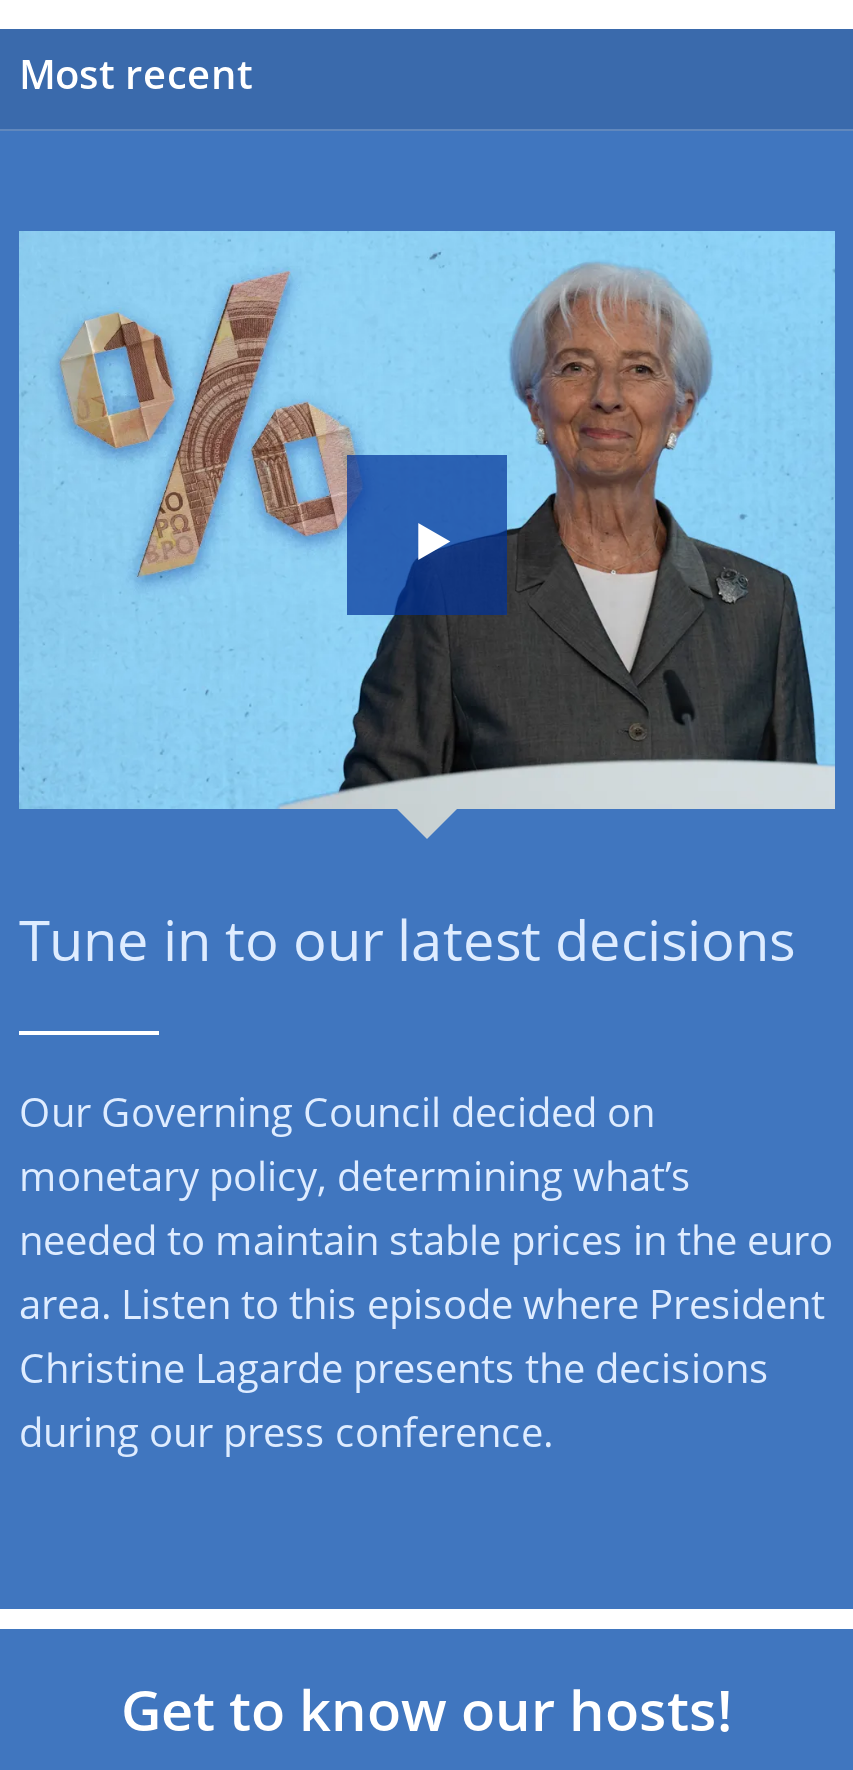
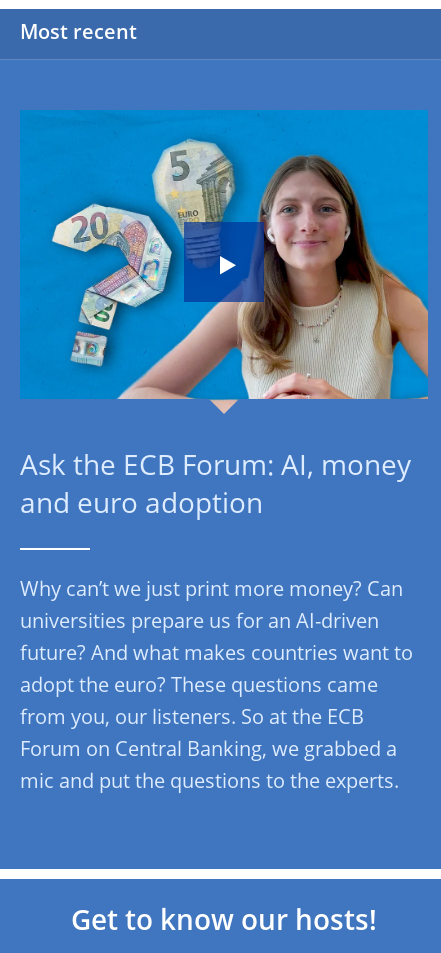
- [image]
+ [image]

- Tune in to our latest decisions
- Our Governing Council decided on
- monetary policy, determining what’s
- needed to maintain stable prices in the euro
- area. Listen to this episode where President
- Christine Lagarde presents the decisions
- during our press conference.
+ Ask the ECB Forum: AI, money
+ and euro adoption
+ Why can’t we just print more money? Can
+ universities prepare us for an AI-driven
+ future? And what makes countries want to
+ adopt the euro? These questions came
+ from you, our listeners. So at the ECB
+ Forum on Central Banking, we grabbed a
+ mic and put the questions to the experts.
